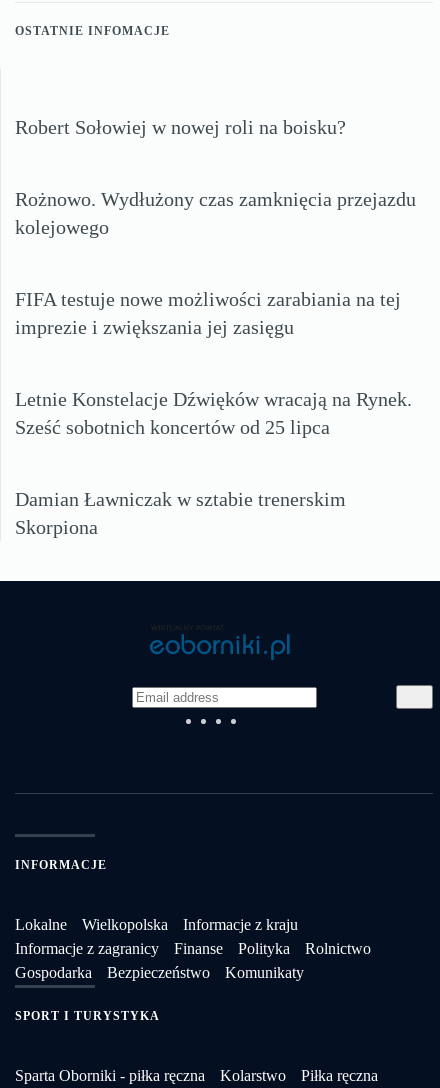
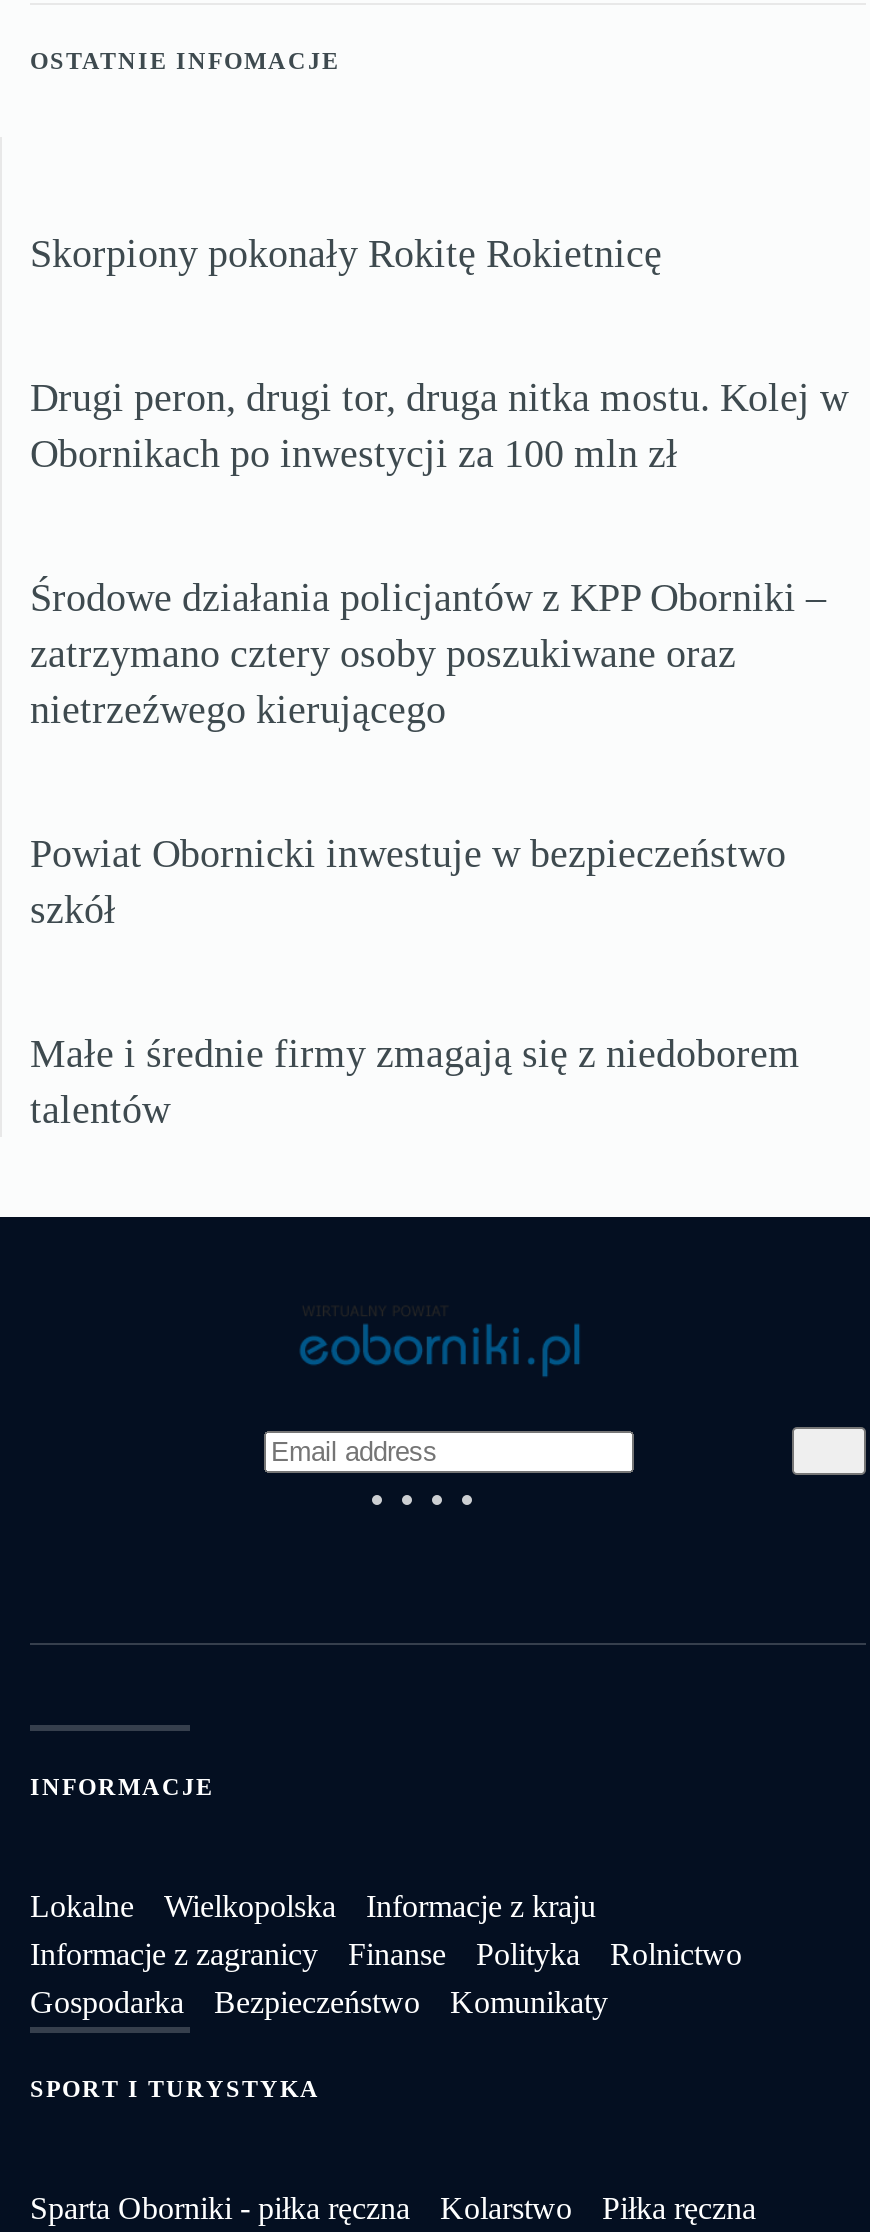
- Robert Sołowiej w nowej roli na boisku?
+ Skorpiony pokonały Rokitę Rokietnicę

- Rożnowo. Wydłużony czas zamknięcia przejazdu
- kolejowego
+ Drugi peron, drugi tor, druga nitka mostu. Kolej w
+ Obornikach po inwestycji za 100 mln zł

- FIFA testuje nowe możliwości zarabiania na tej
- imprezie i zwiększania jej zasięgu
+ Środowe działania policjantów z KPP Oborniki –
+ zatrzymano cztery osoby poszukiwane oraz
+ nietrzeźwego kierującego

- Letnie Konstelacje Dźwięków wracają na Rynek.
- Sześć sobotnich koncertów od 25 lipca
+ Powiat Obornicki inwestuje w bezpieczeństwo
+ szkół

- Damian Ławniczak w sztabie trenerskim
- Skorpiona
+ Małe i średnie firmy zmagają się z niedoborem
+ talentów
